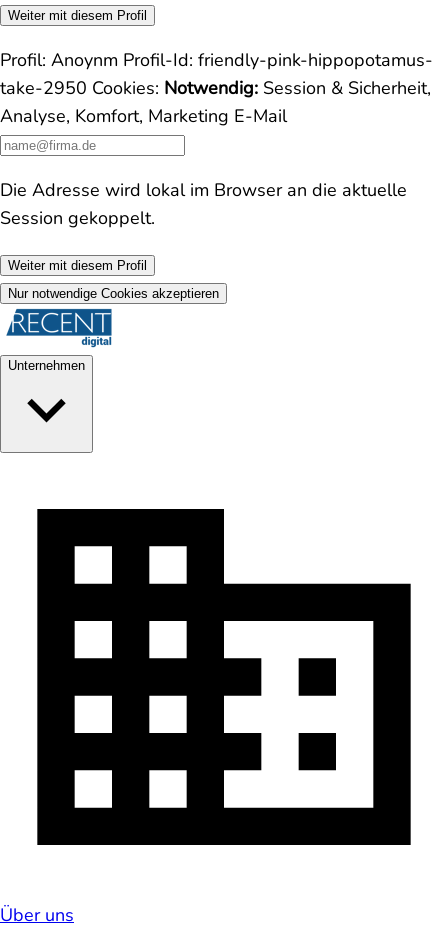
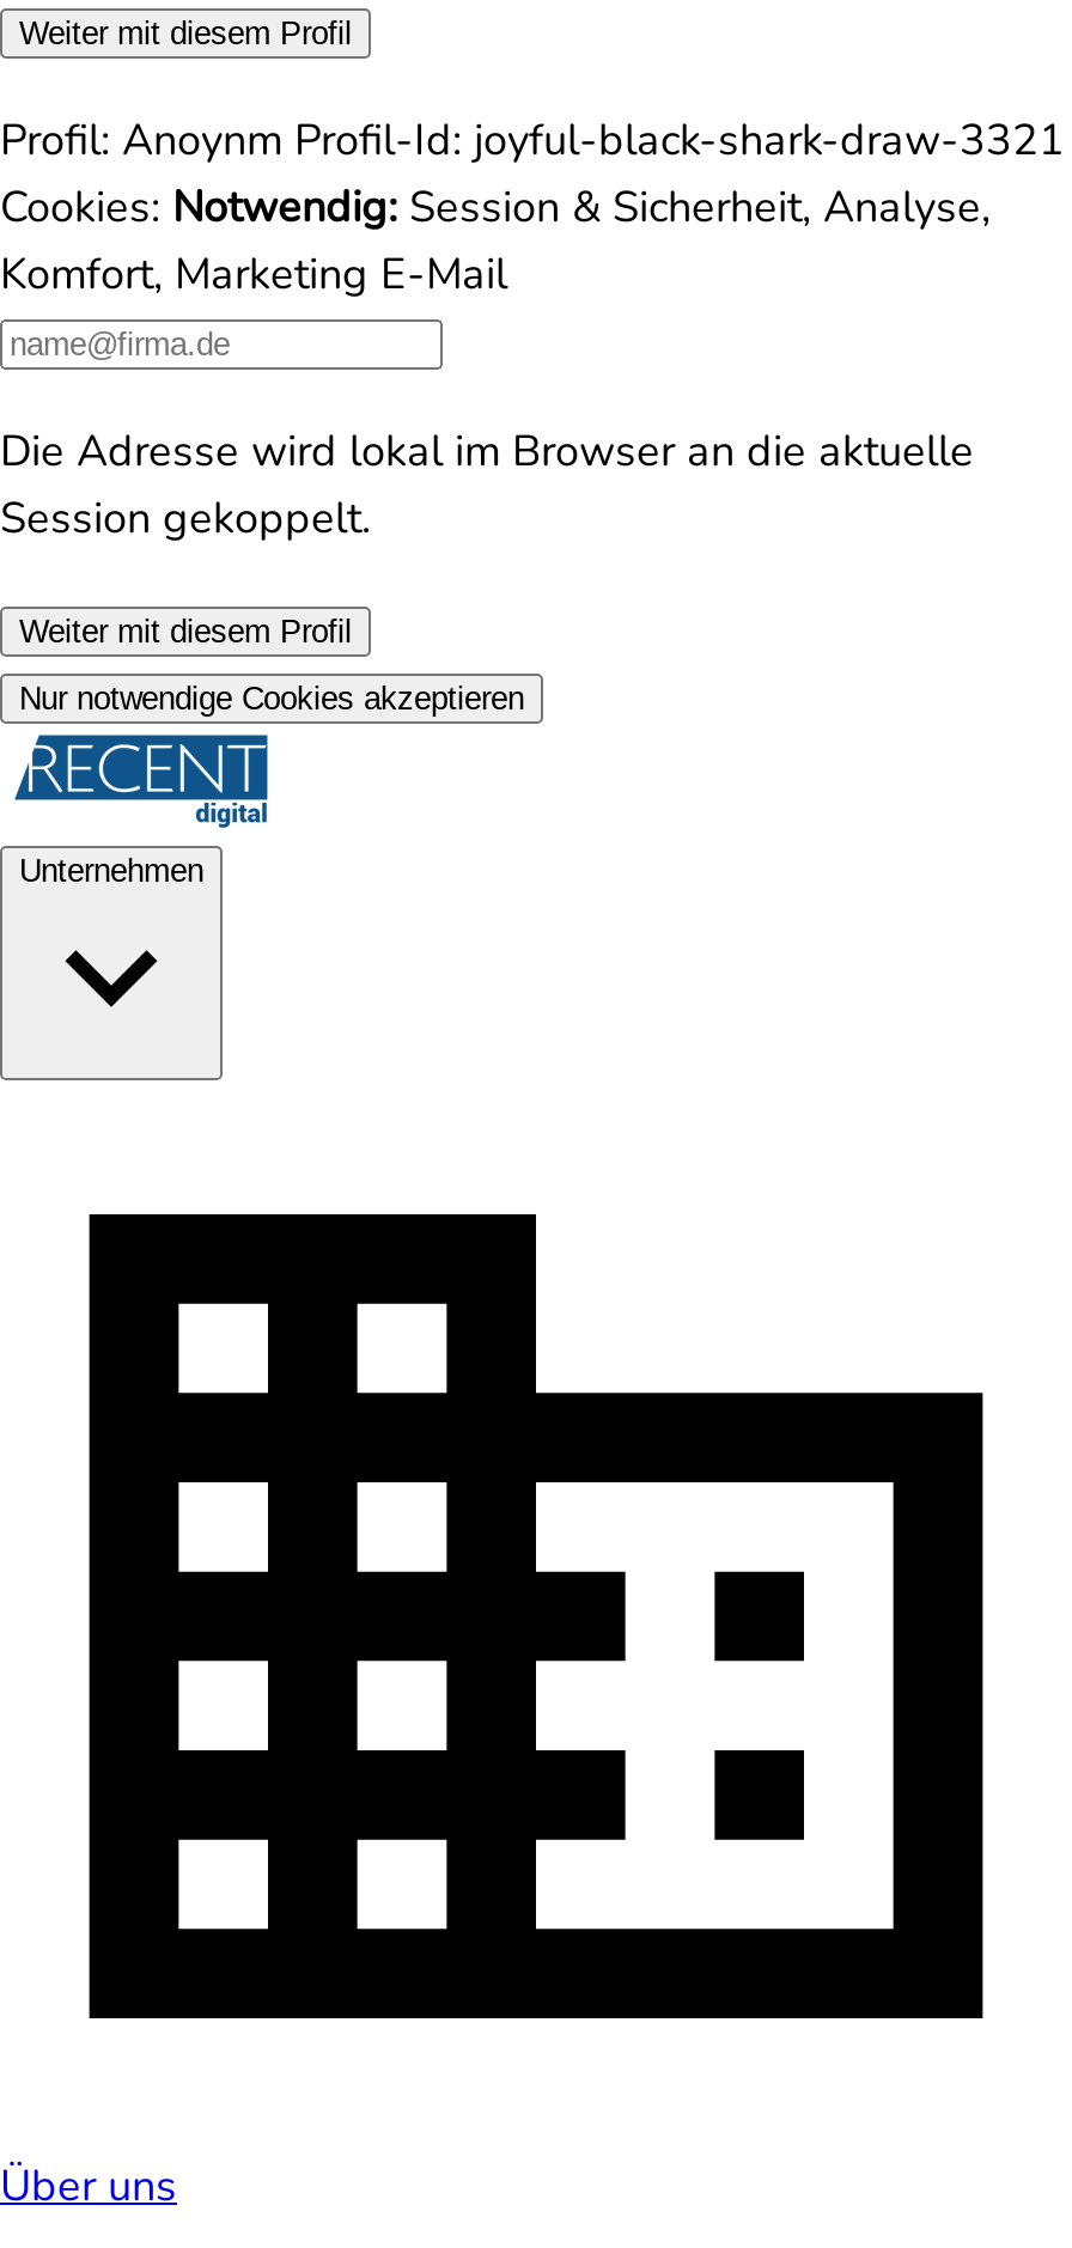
- Profil: Anoynm Profil-Id: friendly-pink-hippopotamus-
- take-2950 Cookies: Notwendig: Session & Sicherheit,
- Analyse, Komfort, Marketing E-Mail
+ Profil: Anoynm Profil-Id: joyful-black-shark-draw-3321
+ Cookies: Notwendig: Session & Sicherheit, Analyse,
+ Komfort, Marketing E-Mail
